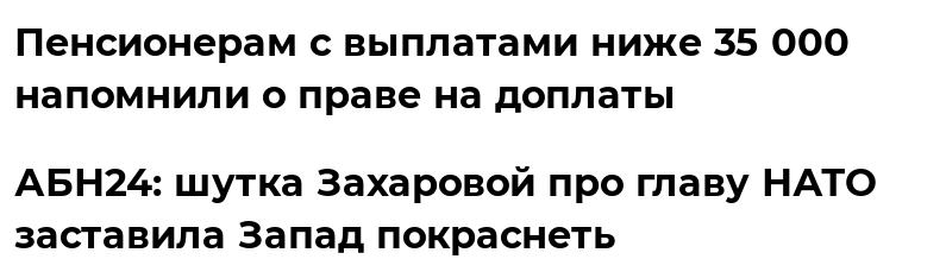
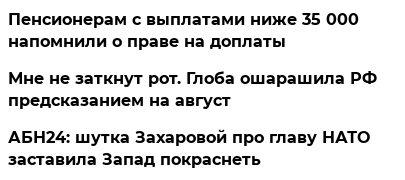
+ Мне не заткнут рот. Глоба ошарашила РФ
+ предсказанием на август
